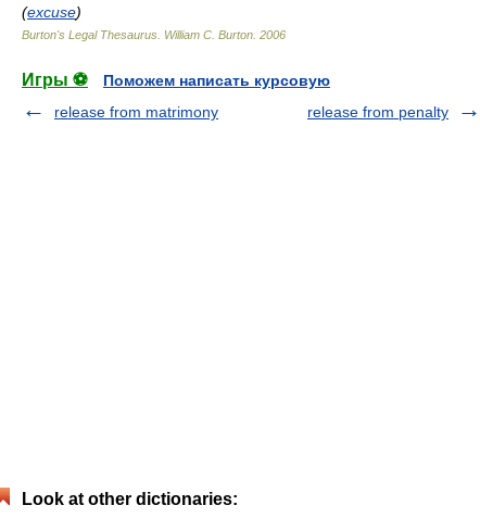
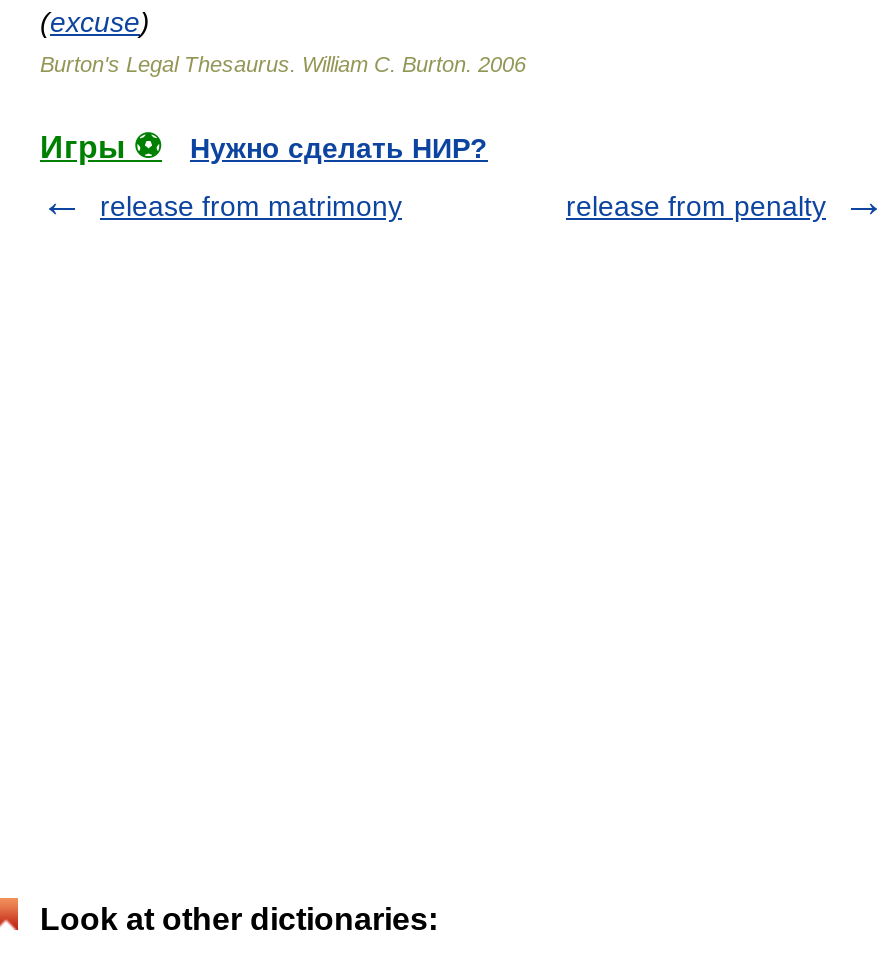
- Поможем написать курсовую
+ Нужно сделать НИР?
